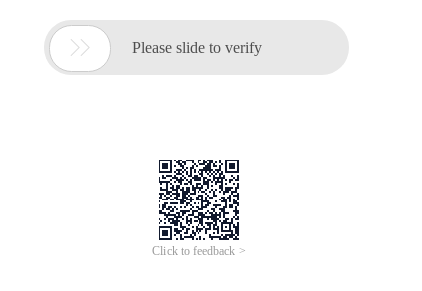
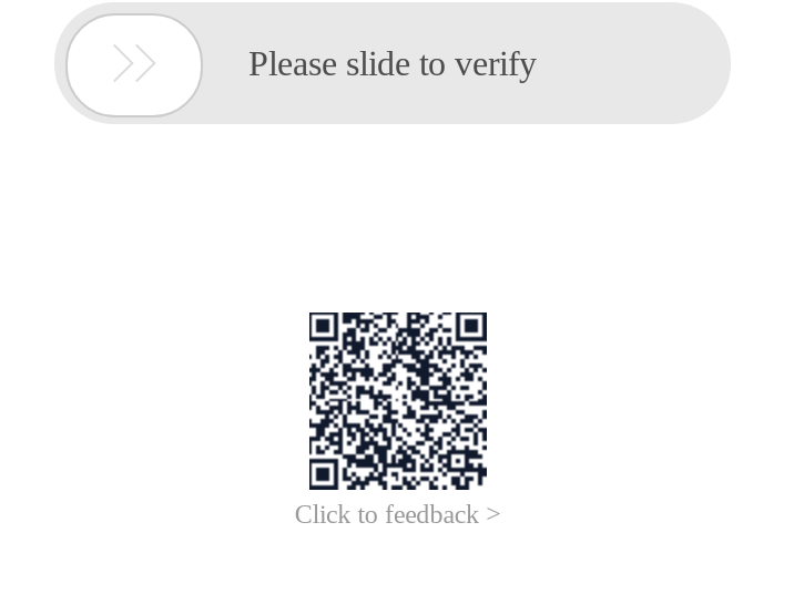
- [image]
+ [image]
